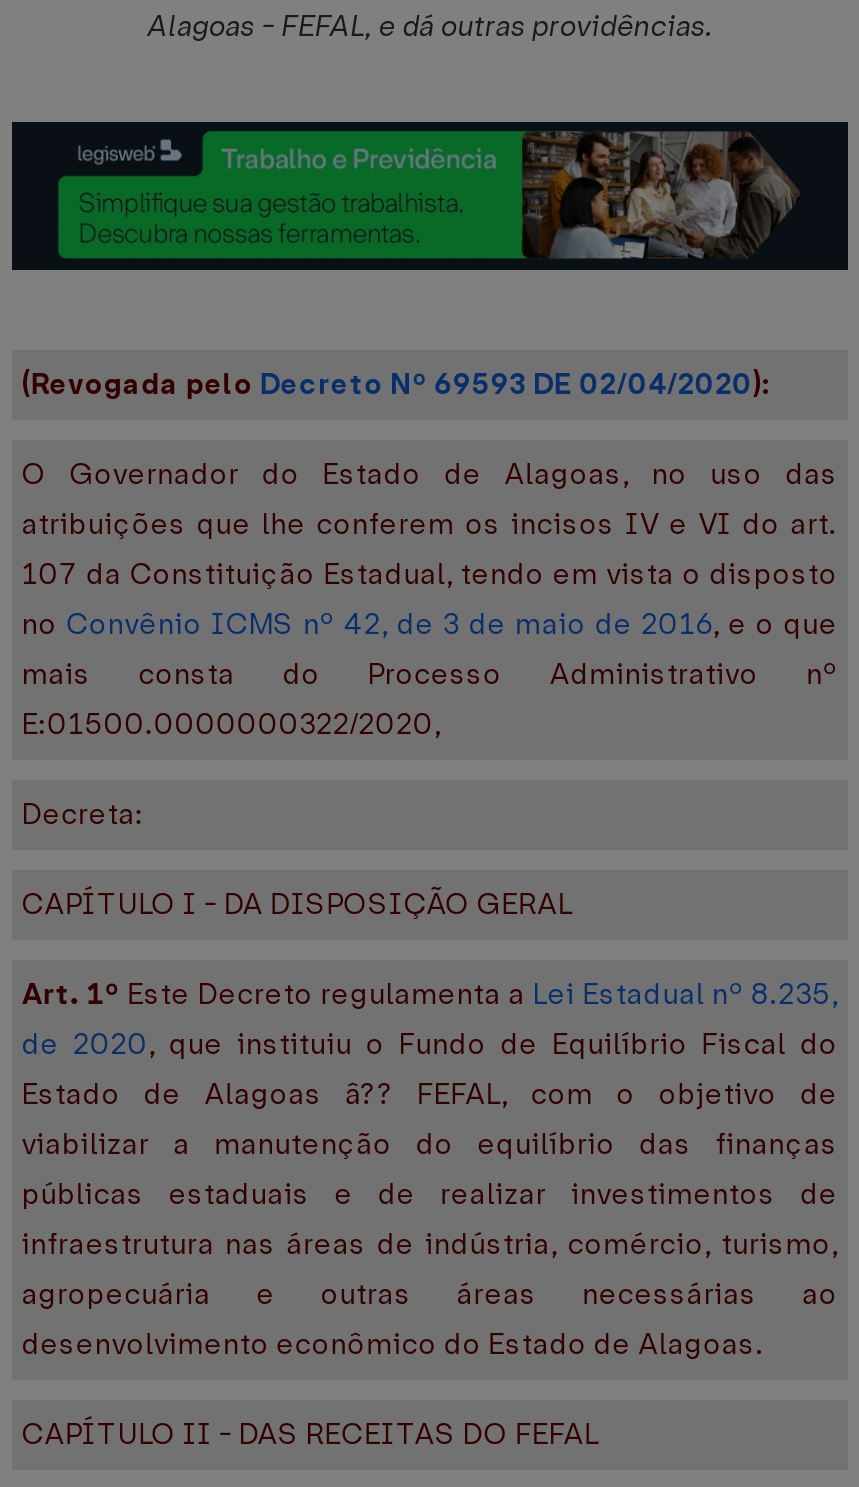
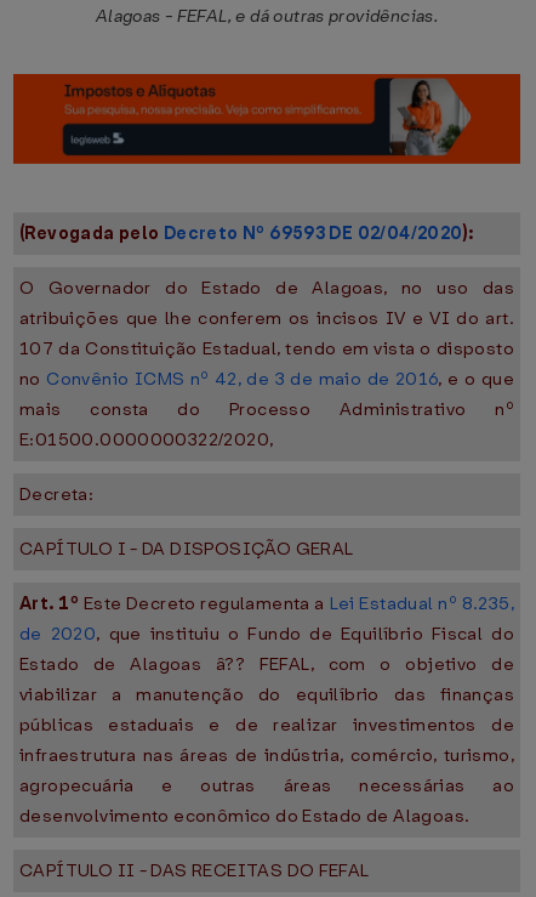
- [image]
+ [image]
